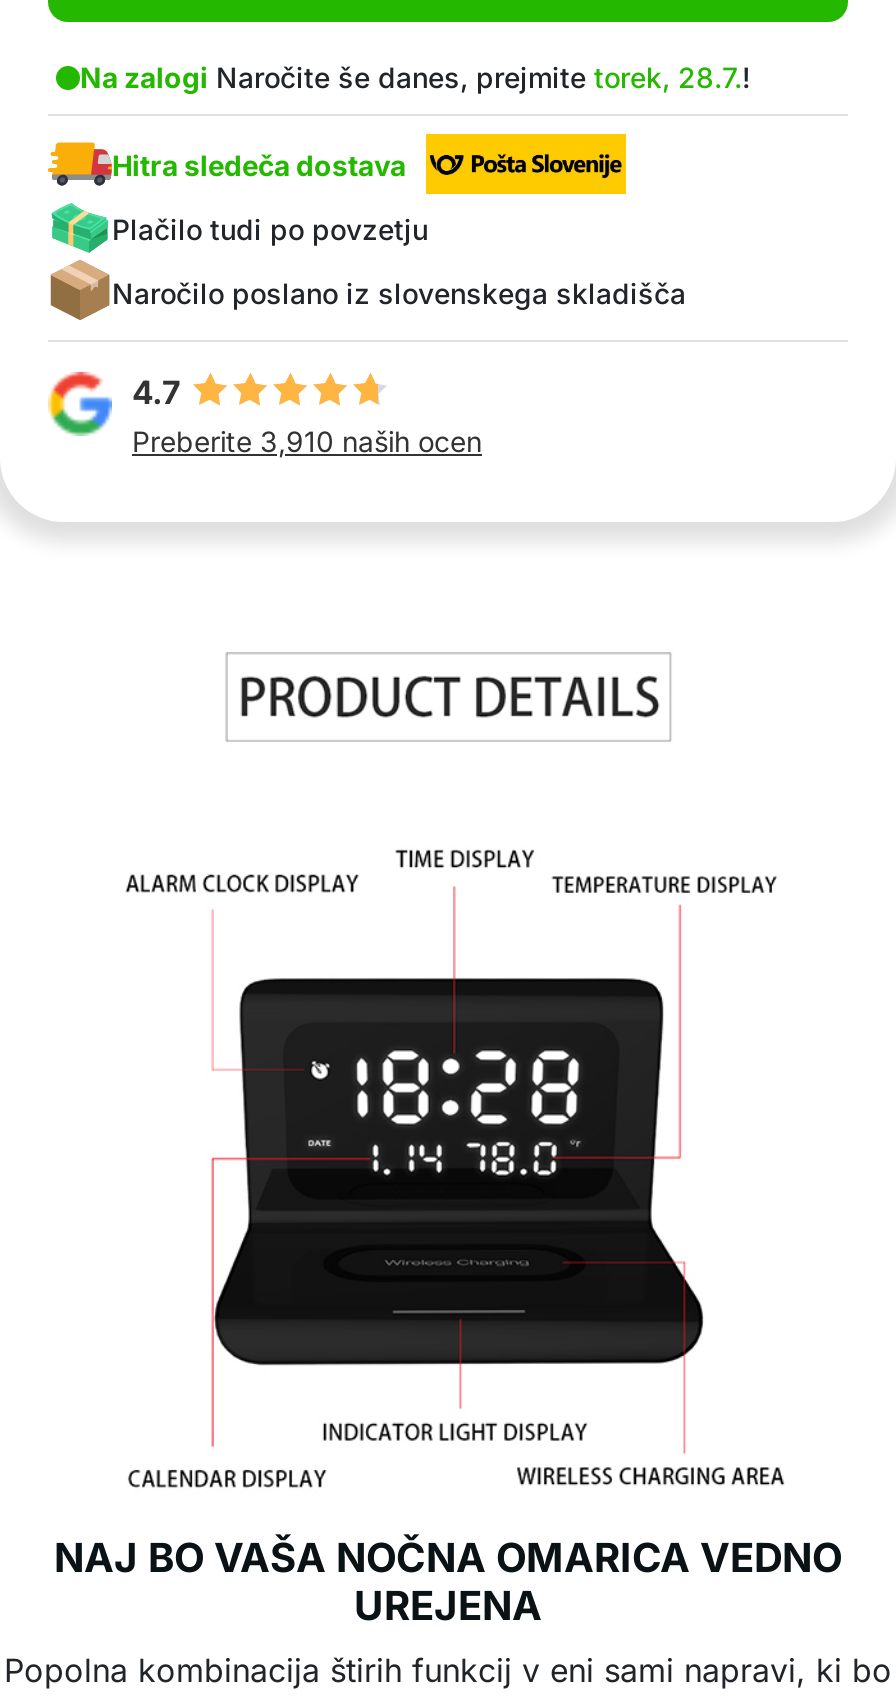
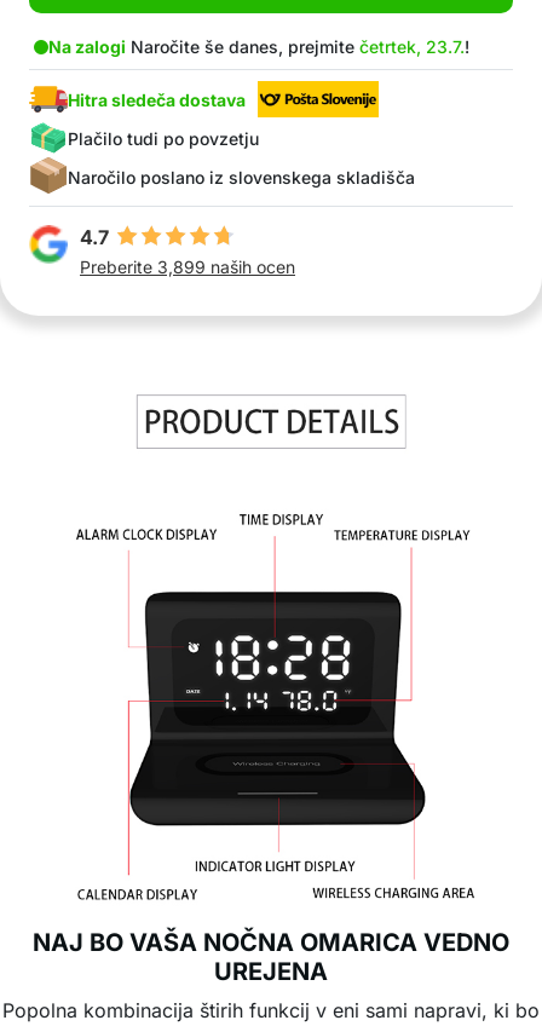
- Na zalogi Naročite še danes, prejmite torek, 28.7.!
+ Na zalogi Naročite še danes, prejmite četrtek, 23.7.!

- Preberite 3,910 naših ocen
+ Preberite 3,899 naših ocen
